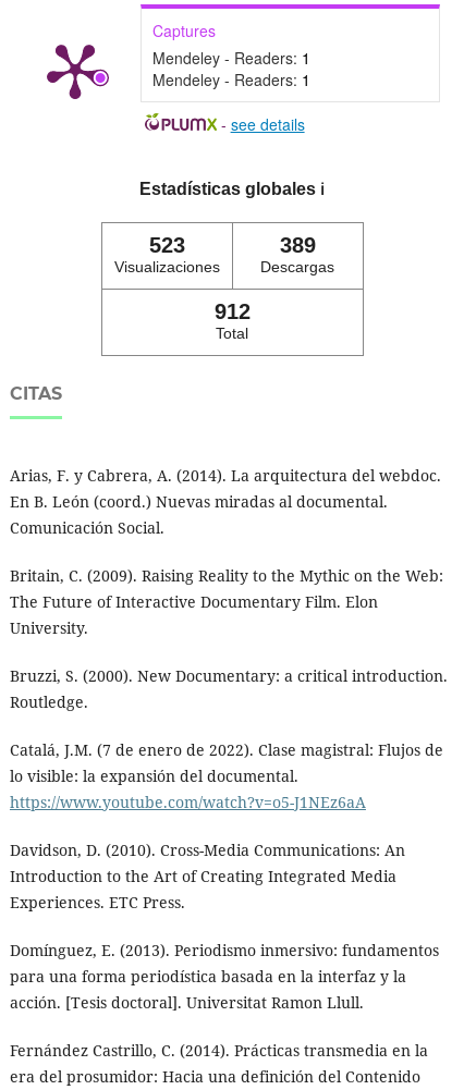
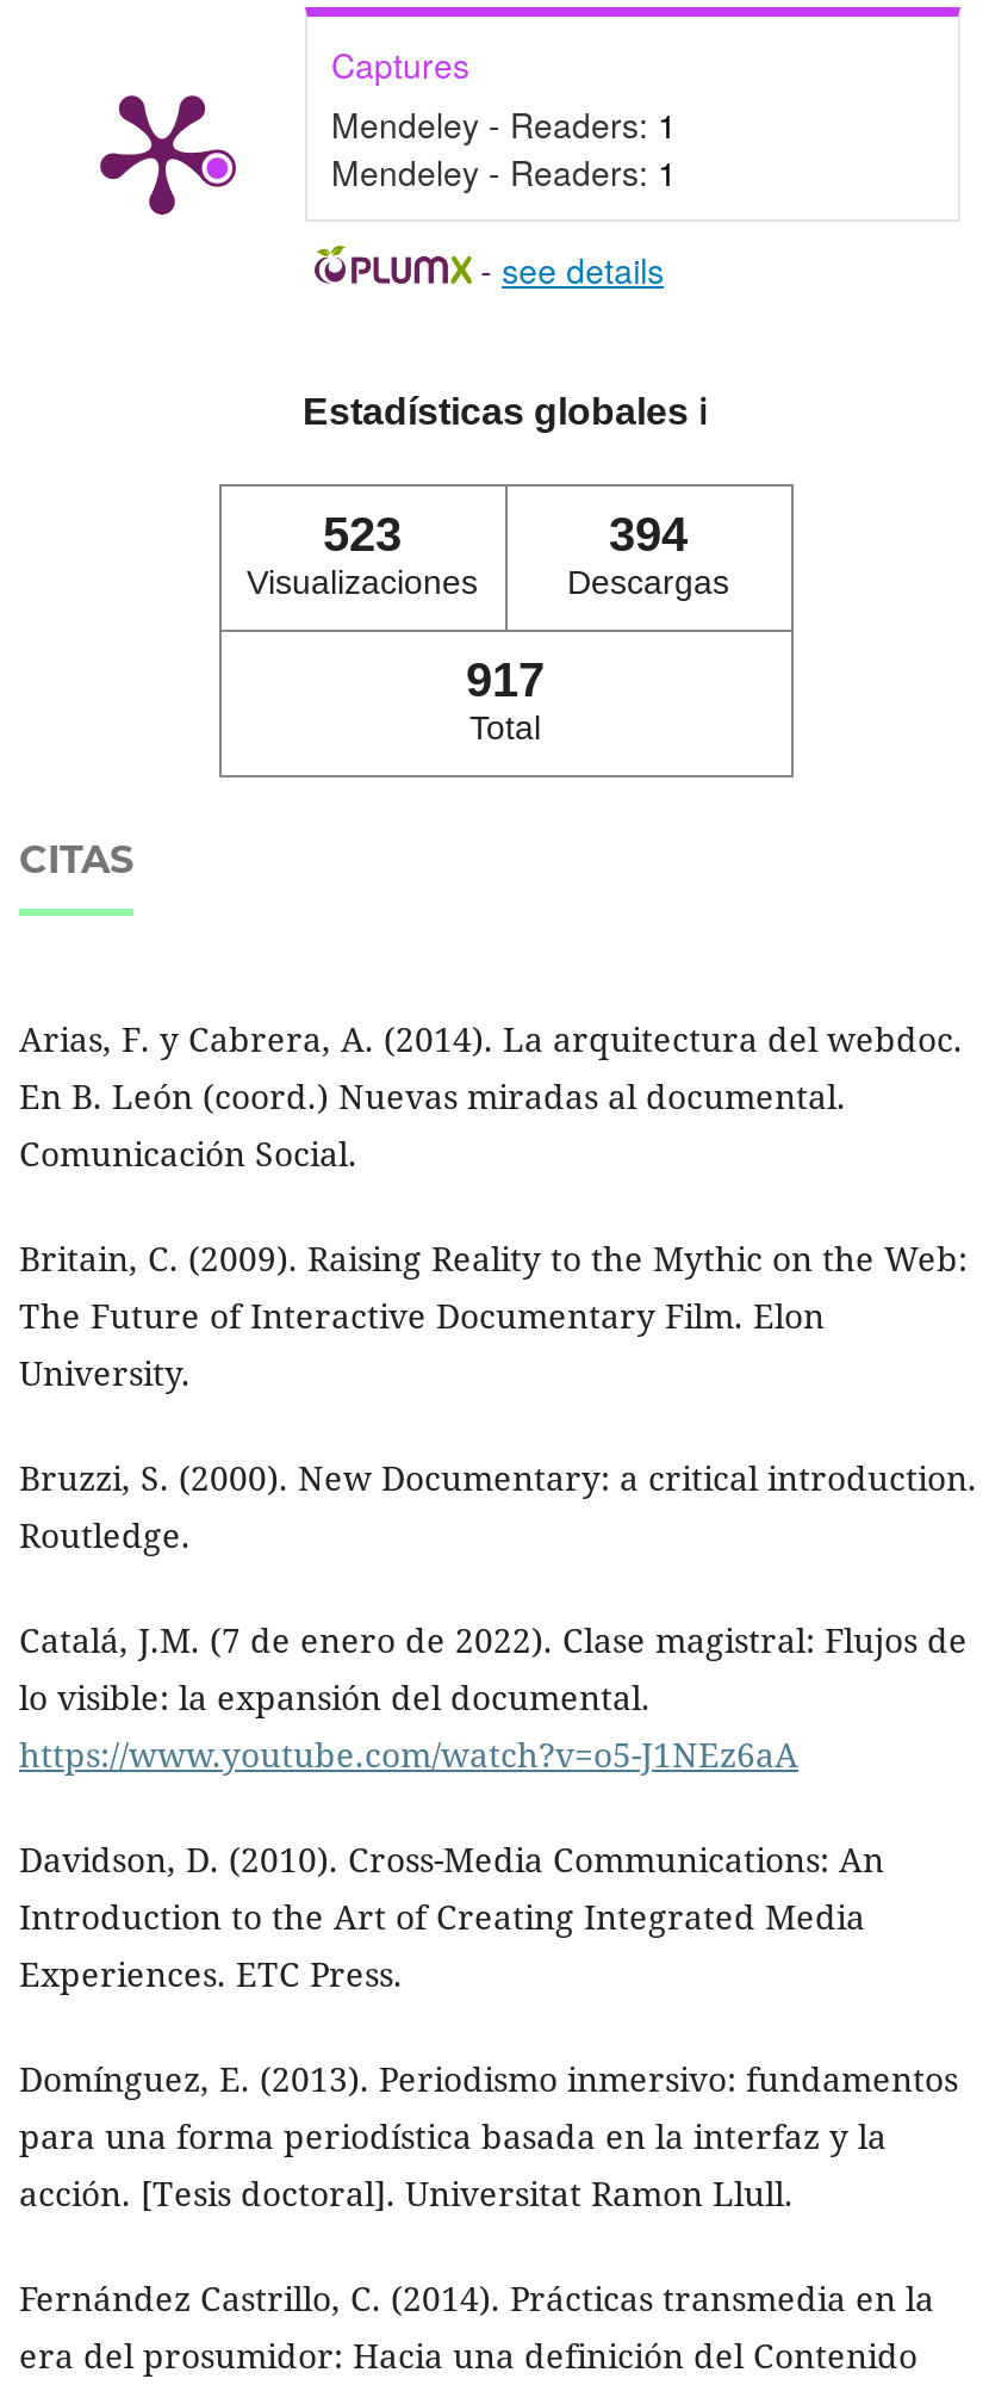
- 389
+ 394

- 912
+ 917
